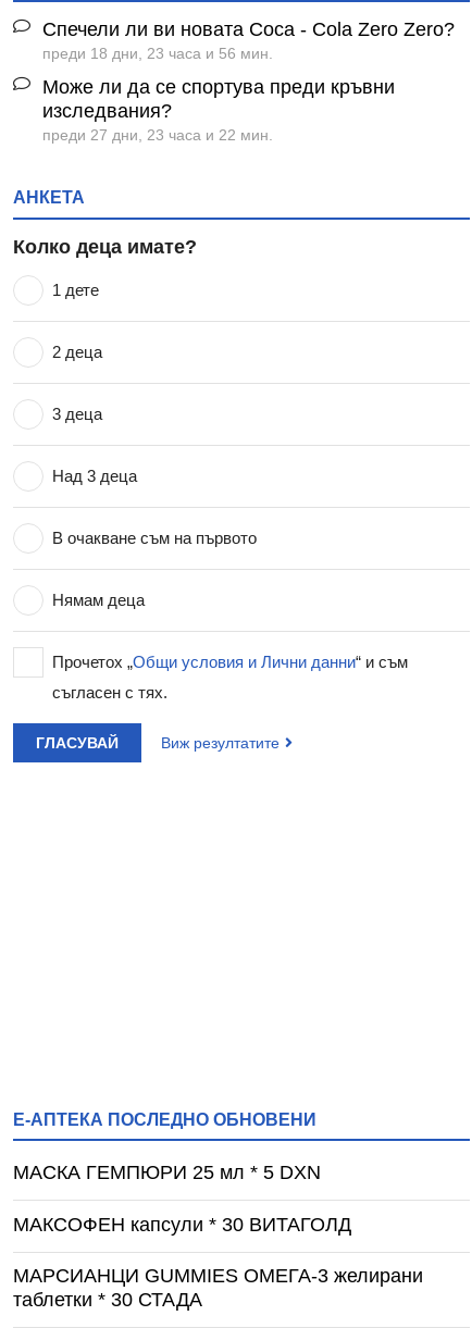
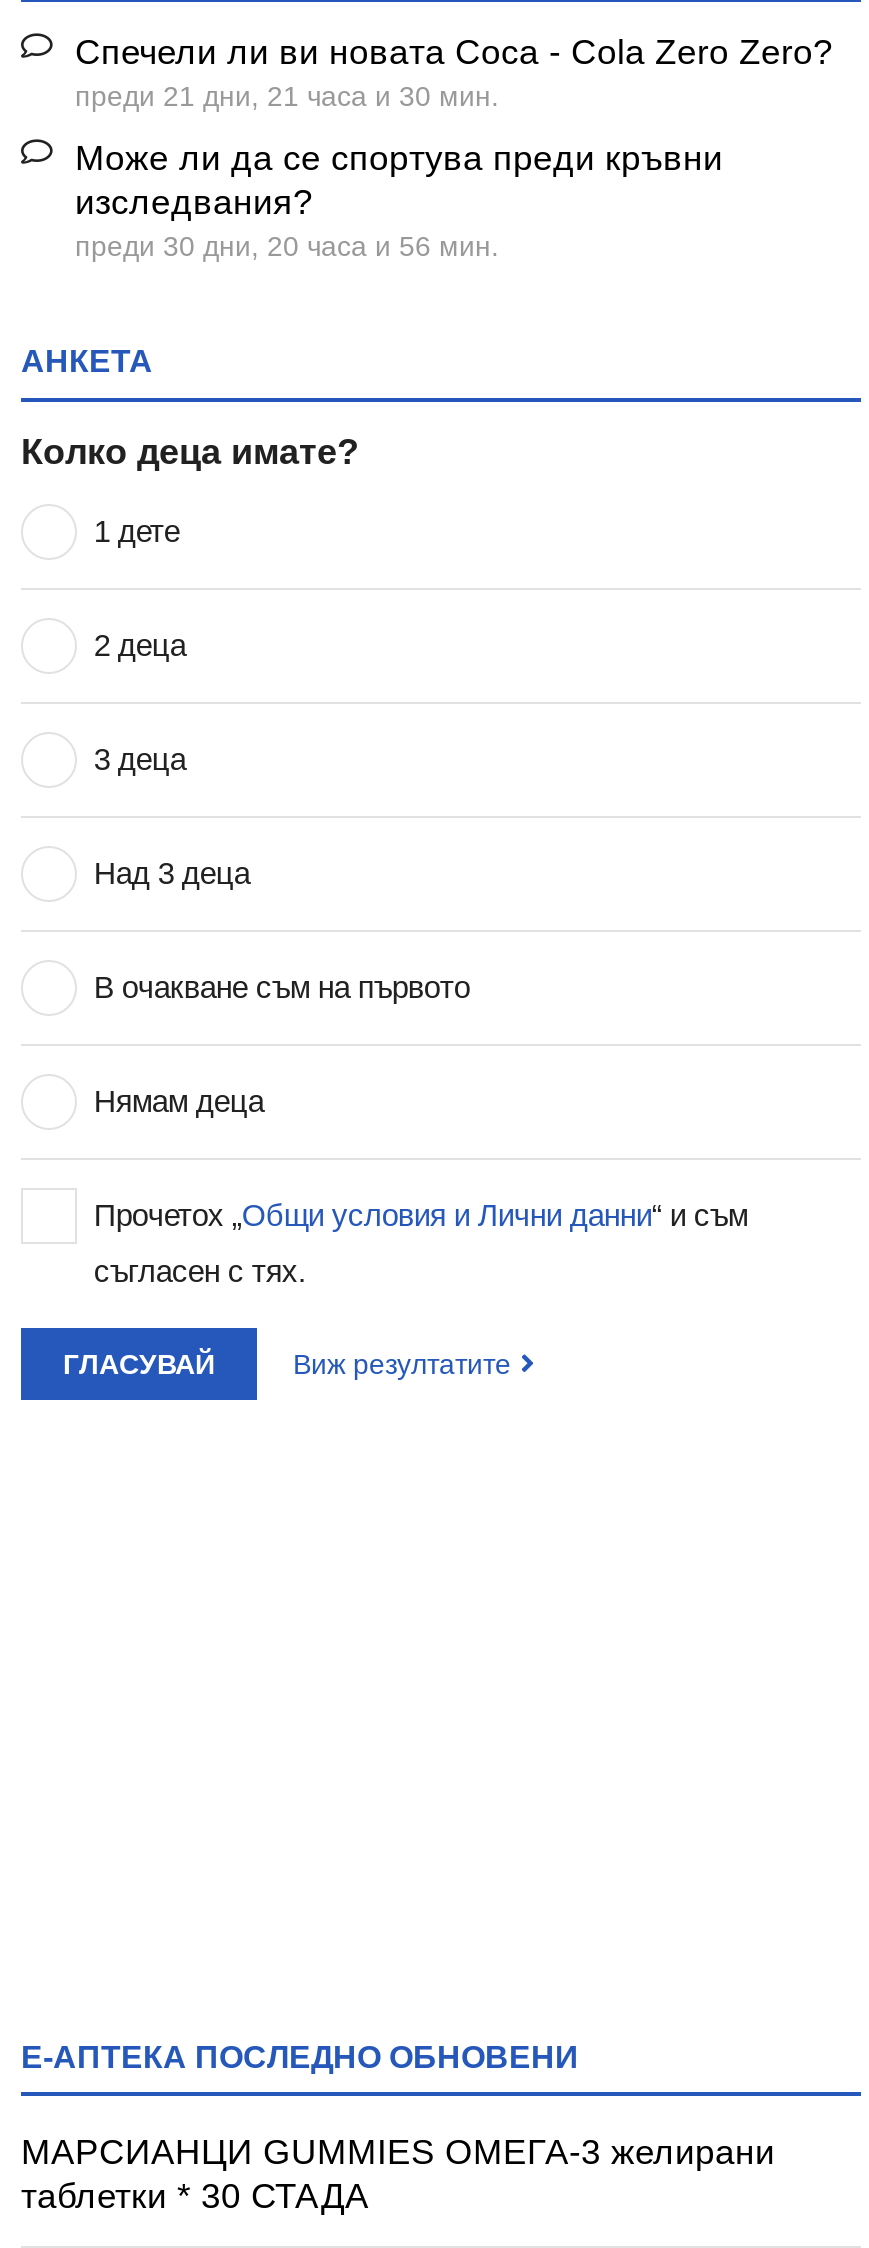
- преди 18 дни, 23 часа и 56 мин.
+ преди 21 дни, 21 часа и 30 мин.

- преди 27 дни, 23 часа и 22 мин.
+ преди 30 дни, 20 часа и 56 мин.

- МАСКА ГЕМПЮРИ 25 мл * 5 DXN
- МАКСОФЕН капсули * 30 ВИТАГОЛД
